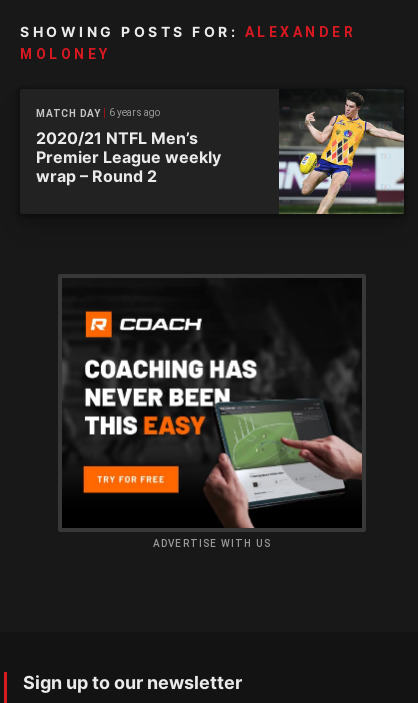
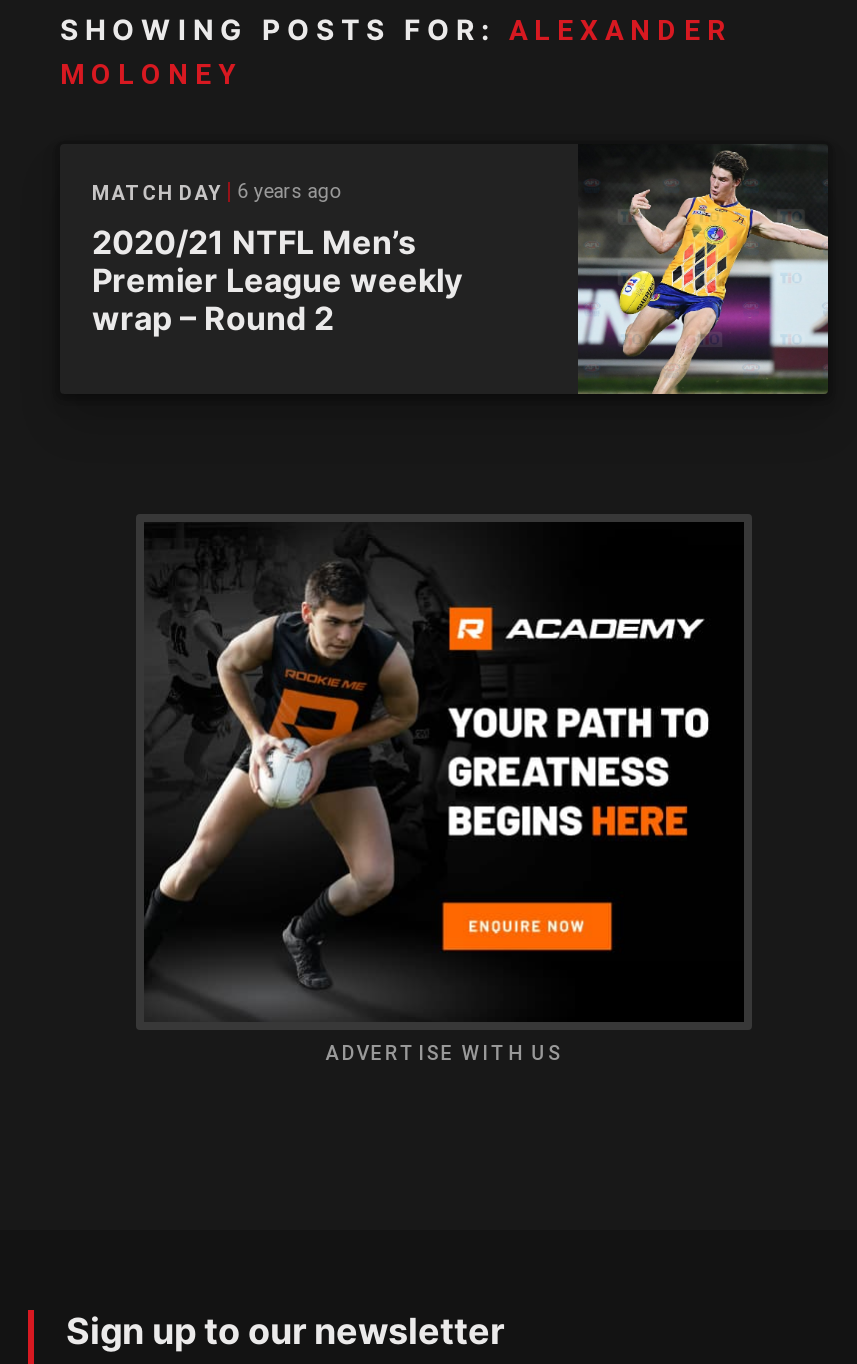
- [image]
+ [image]
